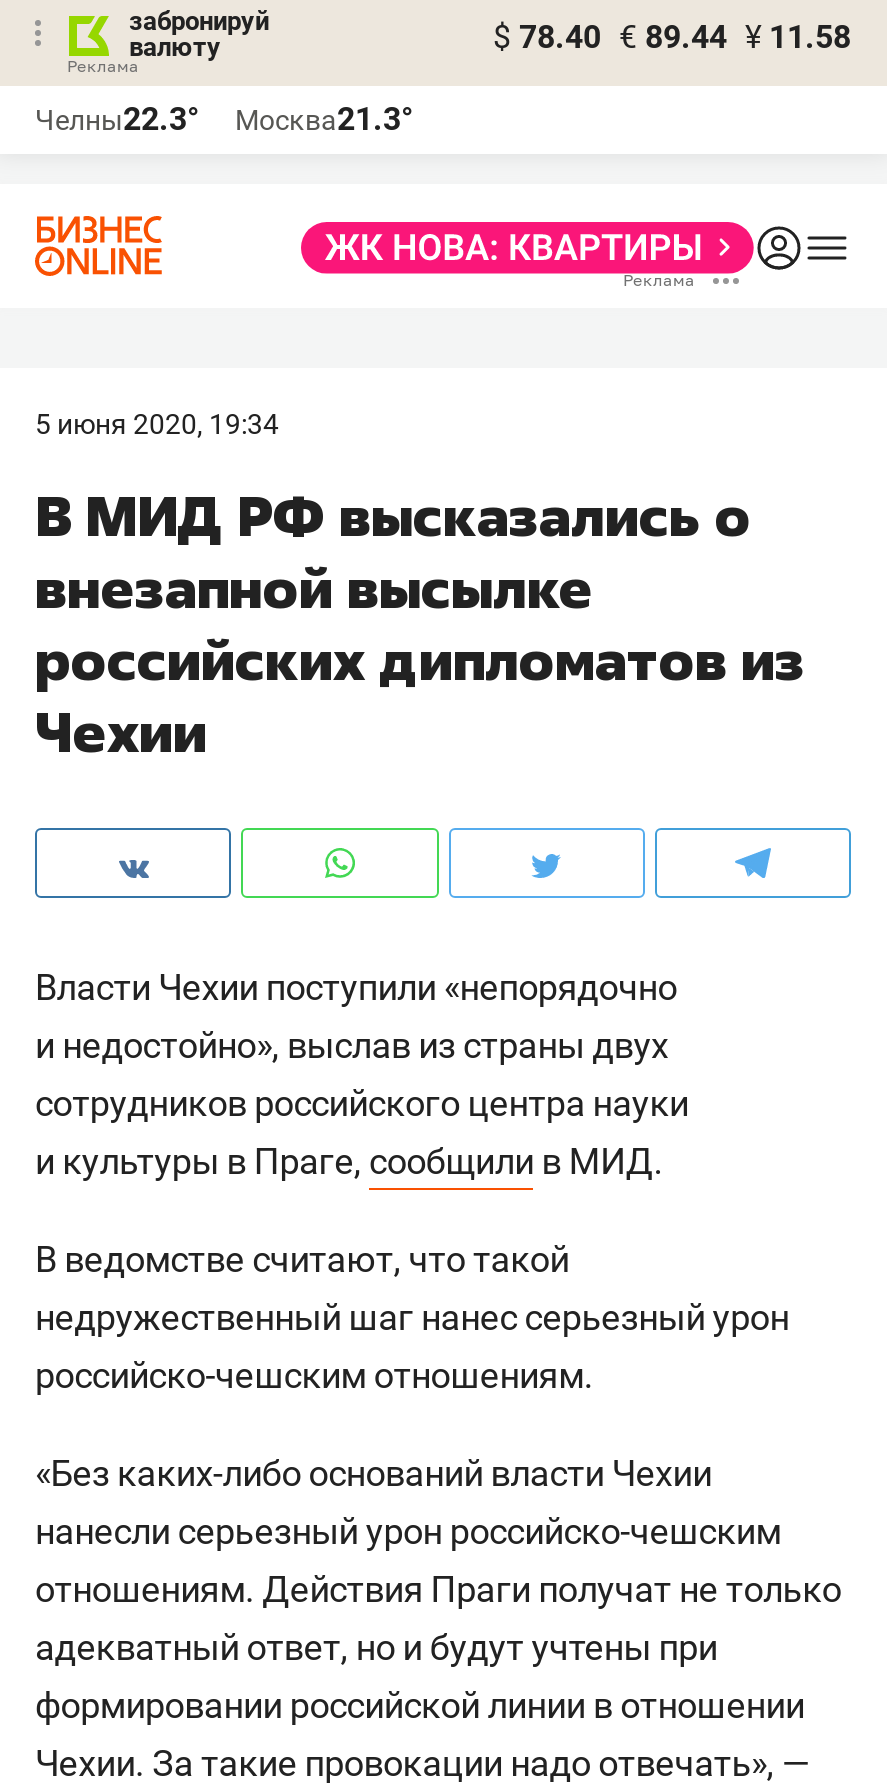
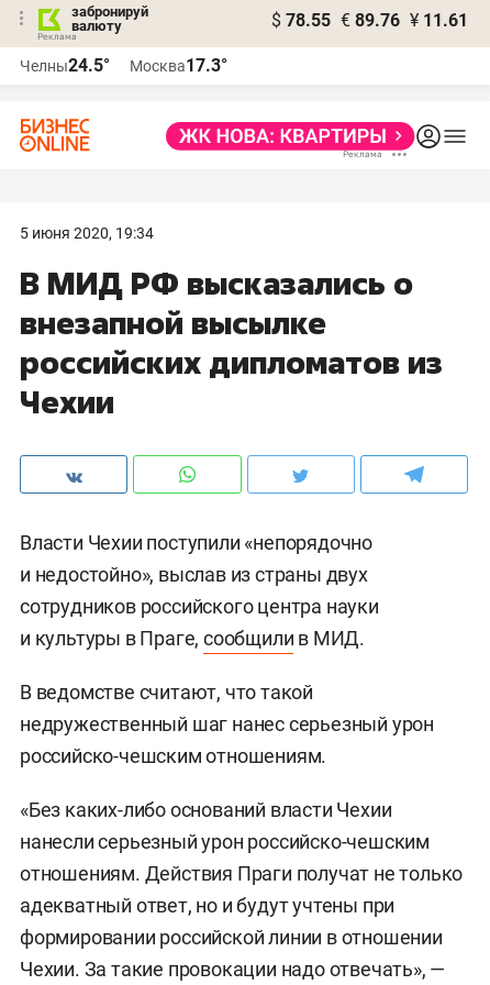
- $ 78.40 € 89.44 ¥ 11.58
+ $ 78.55 € 89.76 ¥ 11.61

- Челны22.3°
+ Челны24.5°

- Москва21.3°
+ Москва17.3°
